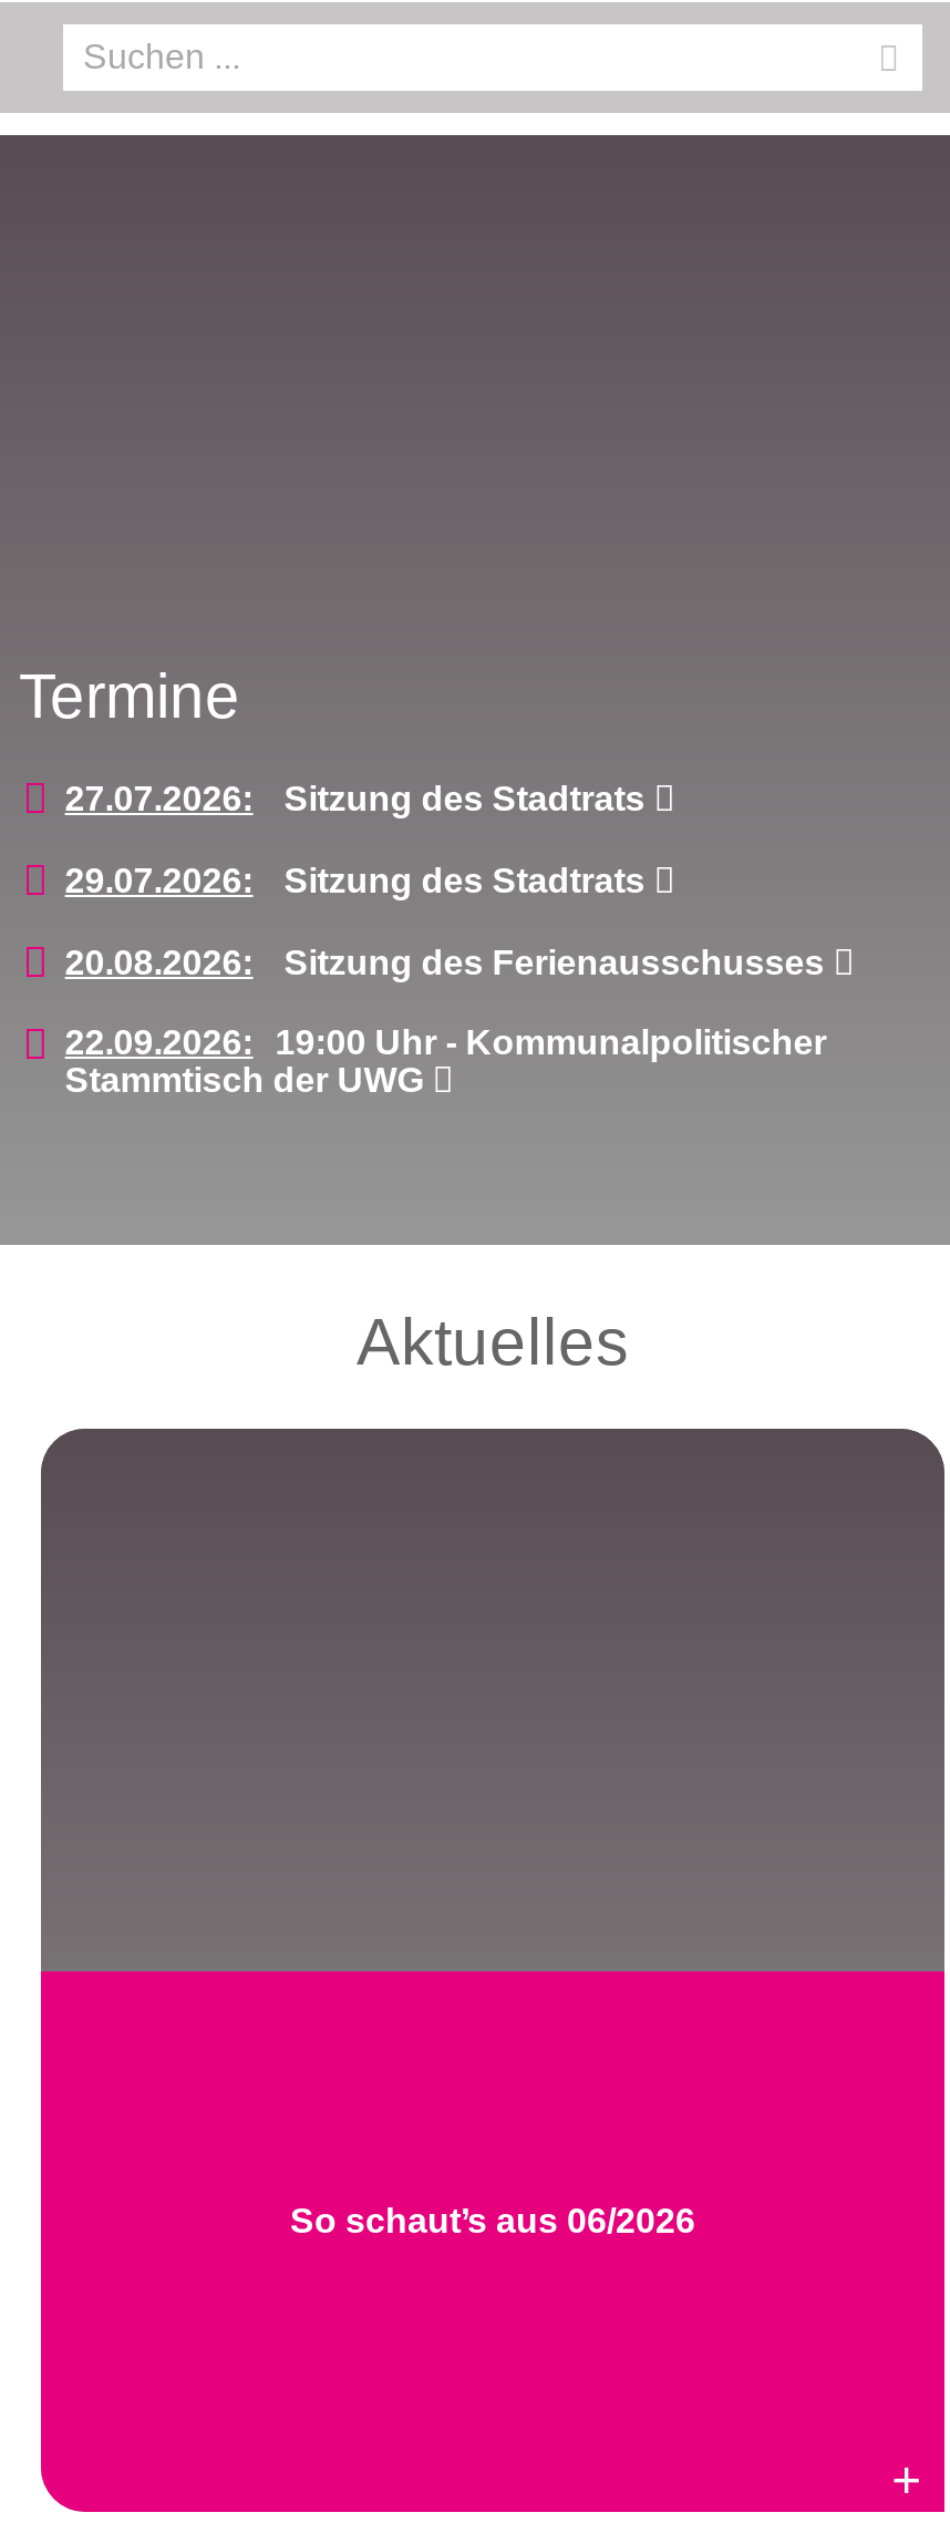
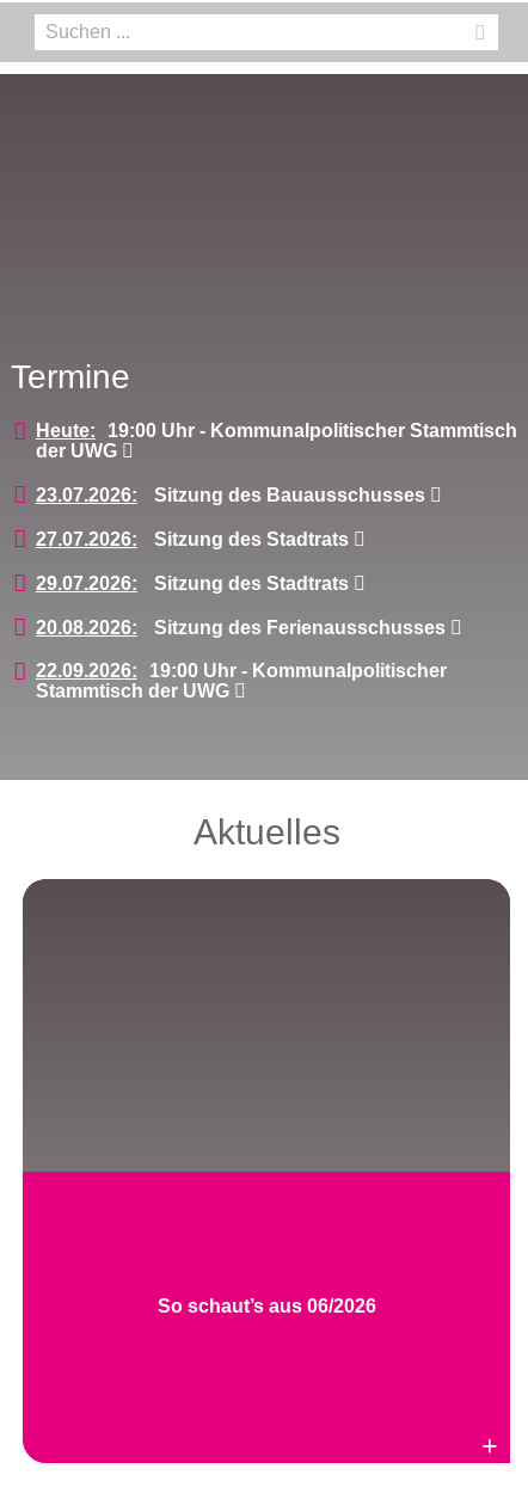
+ Heute: 19:00 Uhr - Kommunalpolitischer Stammtisch
+ der UWG
+ 23.07.2026: Sitzung des Bauausschusses
